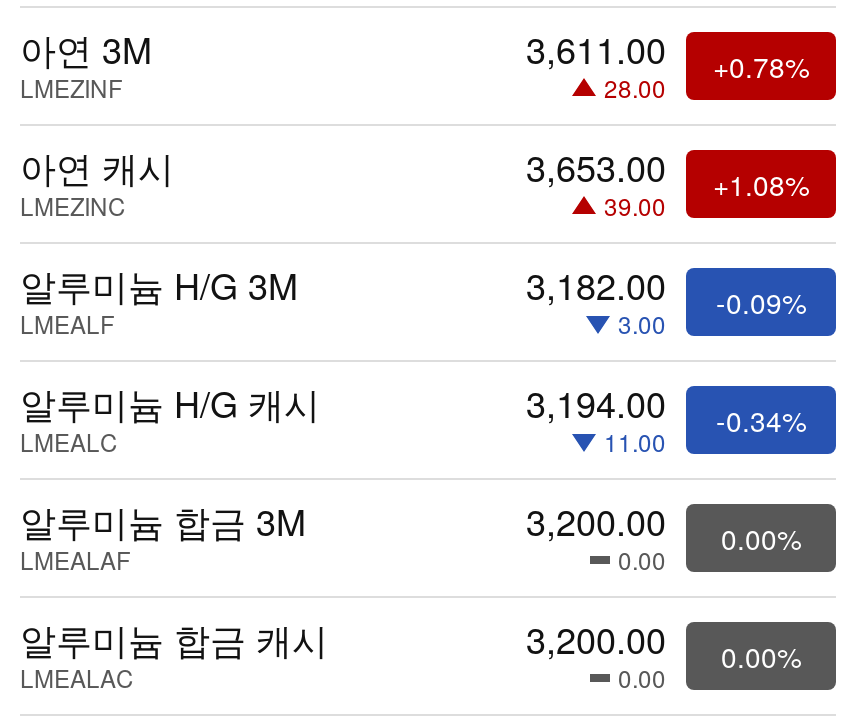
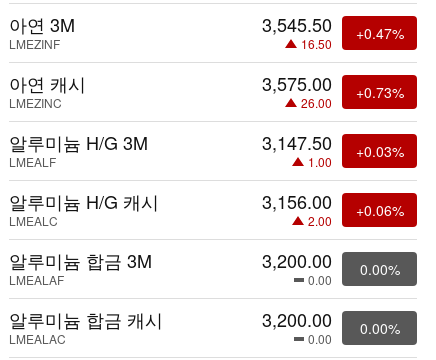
- 3,611.00
+ 3,545.50

- +0.78%
+ +0.47%

- 28.00
+ 16.50

- 3,653.00
+ 3,575.00

- +1.08%
+ +0.73%

- 39.00
+ 26.00

- 3,182.00
+ 3,147.50

- -0.09%
+ +0.03%

- 3.00
+ 1.00

- 3,194.00
+ 3,156.00

- -0.34%
+ +0.06%

- 11.00
+ 2.00
